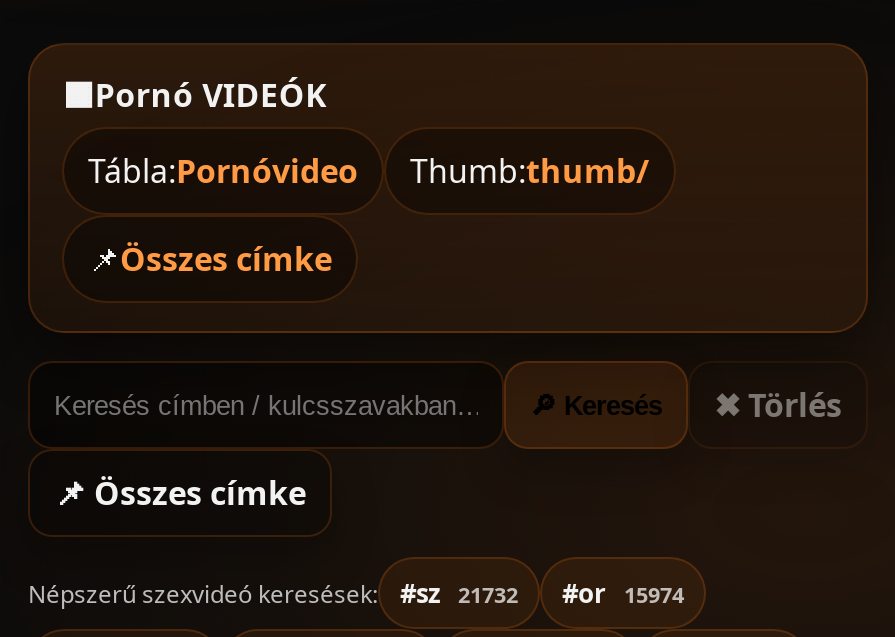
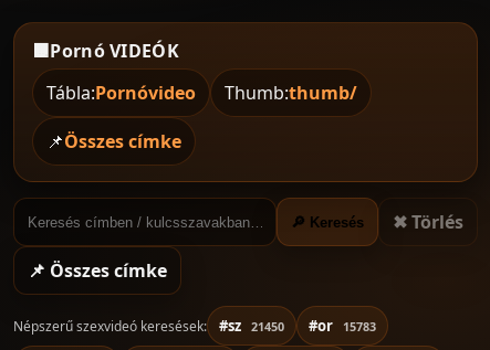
- #sz 21732
- #or 15974
+ #sz 21450
+ #or 15783
